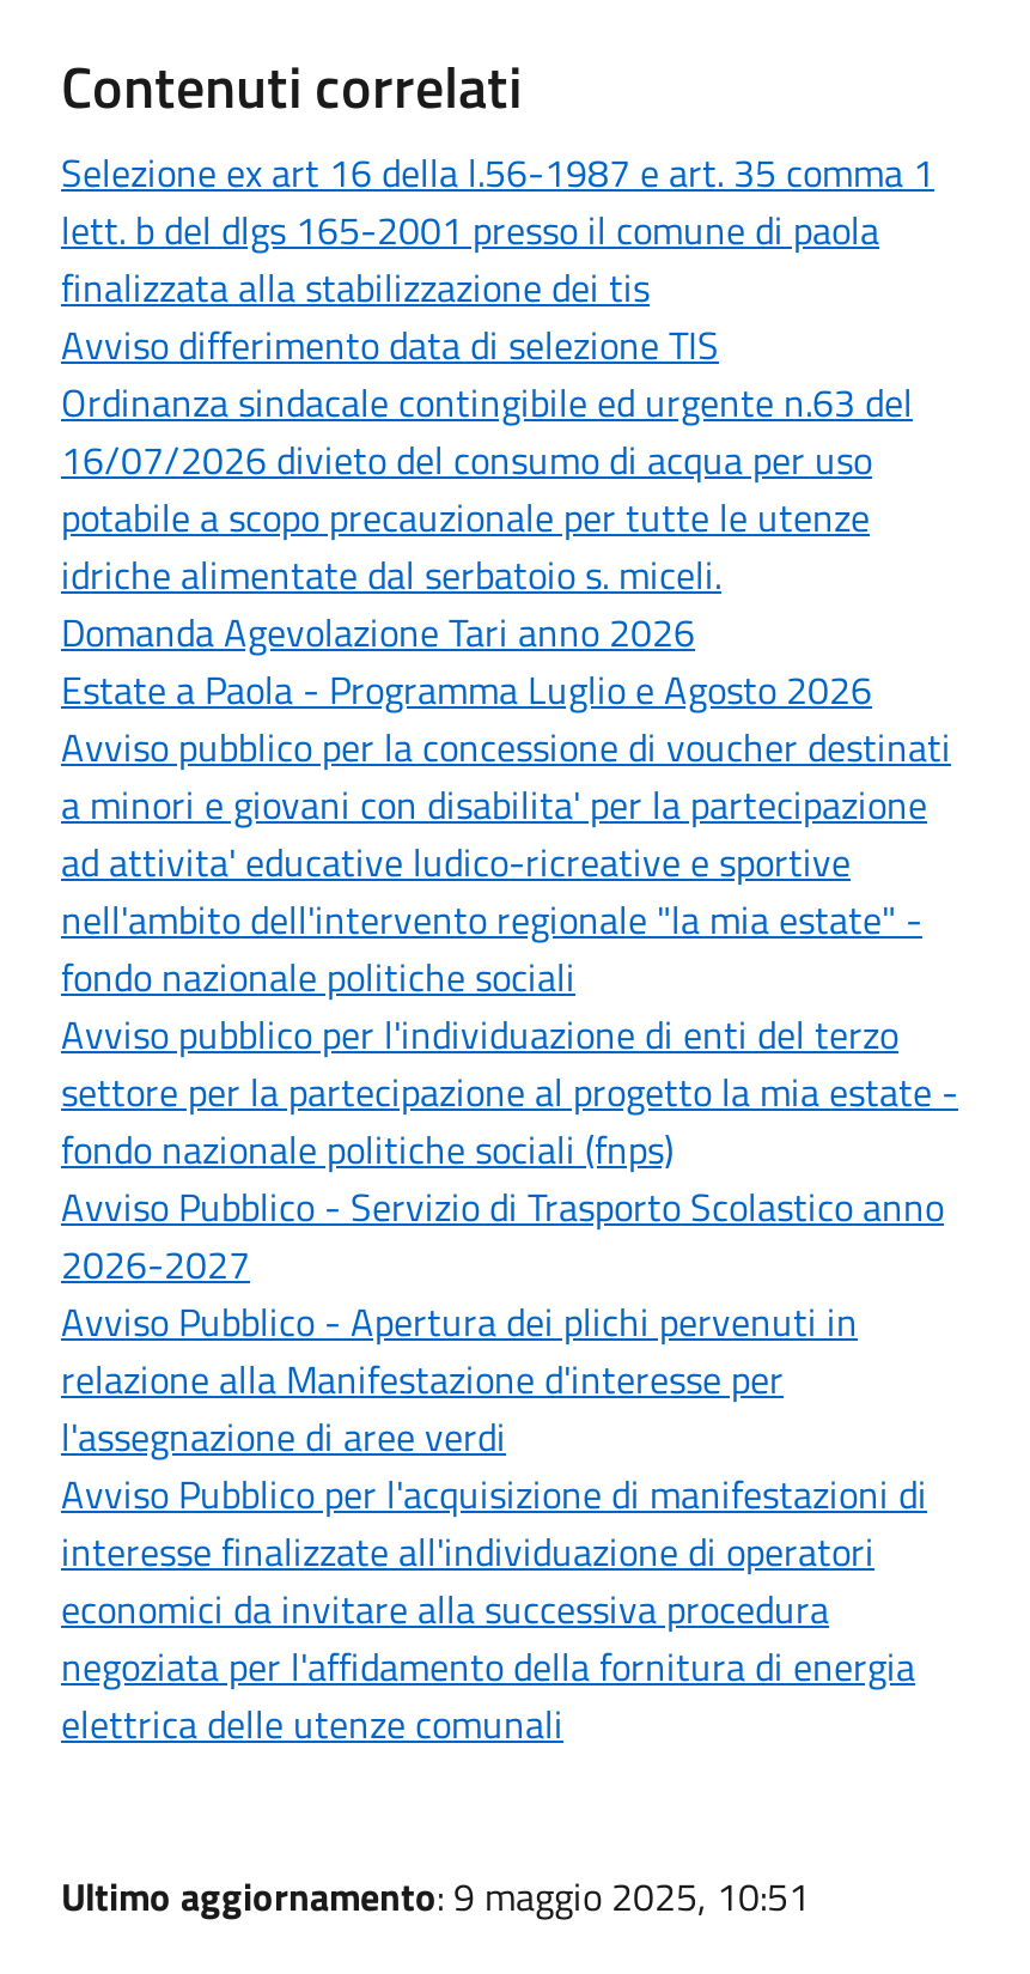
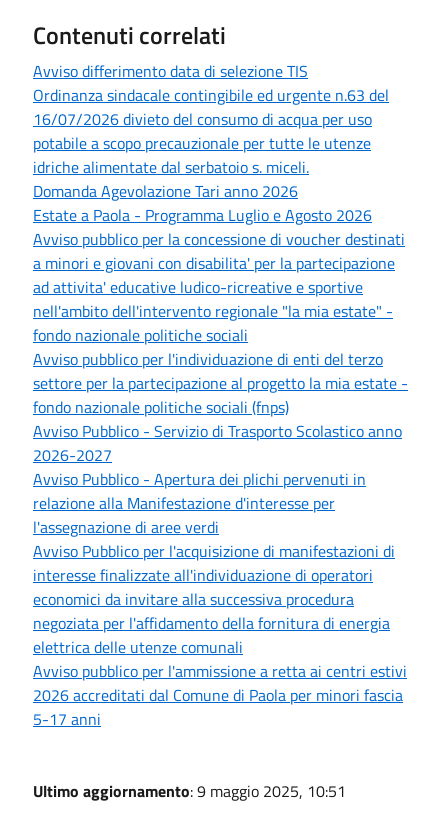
- Selezione ex art 16 della l.56-1987 e art. 35 comma 1
- lett. b del dlgs 165-2001 presso il comune di paola
- finalizzata alla stabilizzazione dei tis

moved up: Avviso differimento data di selezione TIS | Ordinanza sindacale contingibile ed urgente n.63 del | 16/07/2026 divieto del consumo di acqua per uso | ... | negoziata per l'affidamento della fornitura di energia | elettrica delle utenze comunali

+ Avviso pubblico per l'ammissione a retta ai centri estivi
+ 2026 accreditati dal Comune di Paola per minori fascia
+ 5-17 anni
